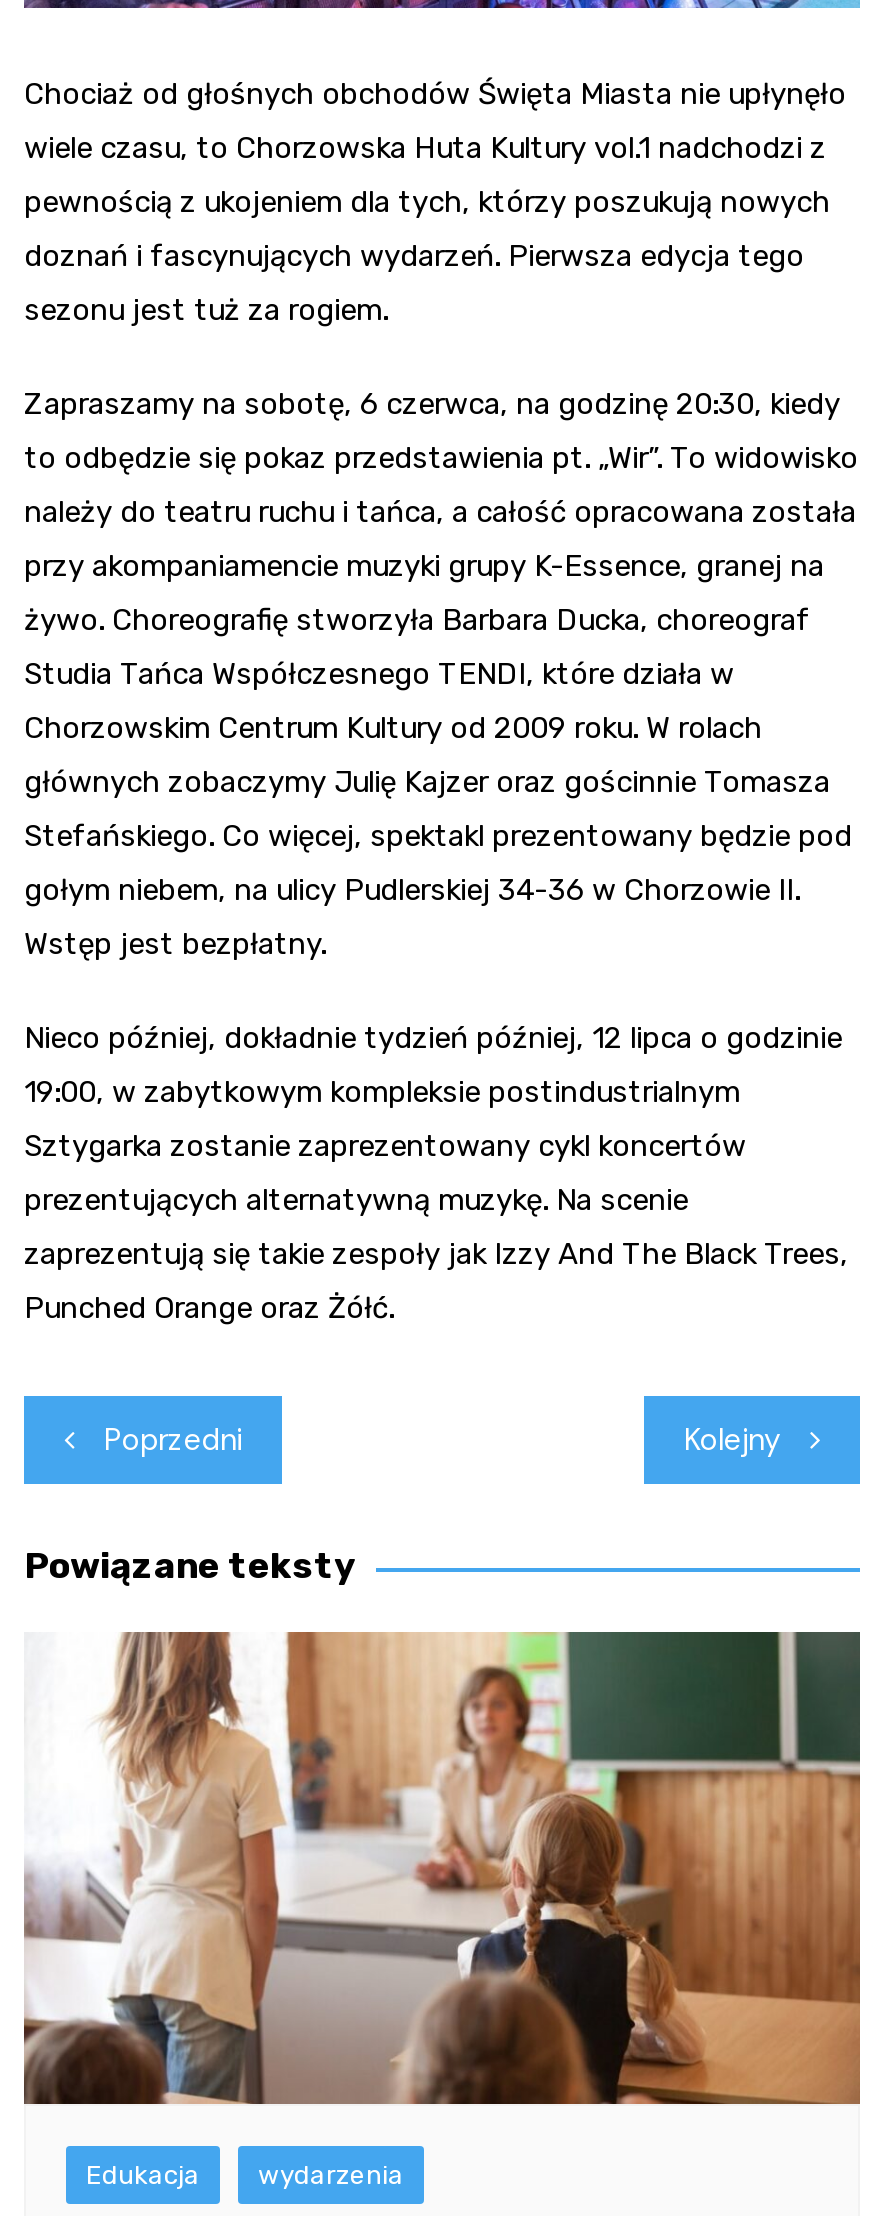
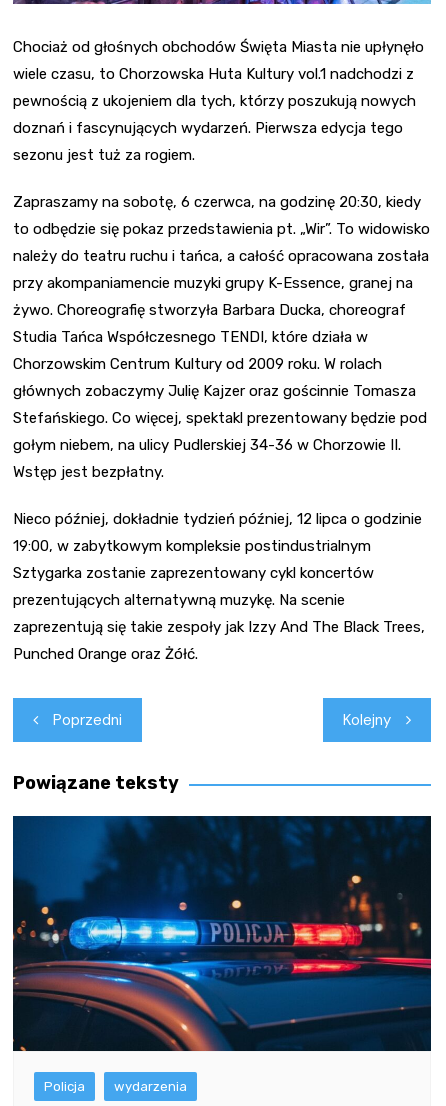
- [image]
- Edukacja
+ [image]
+ Policja
